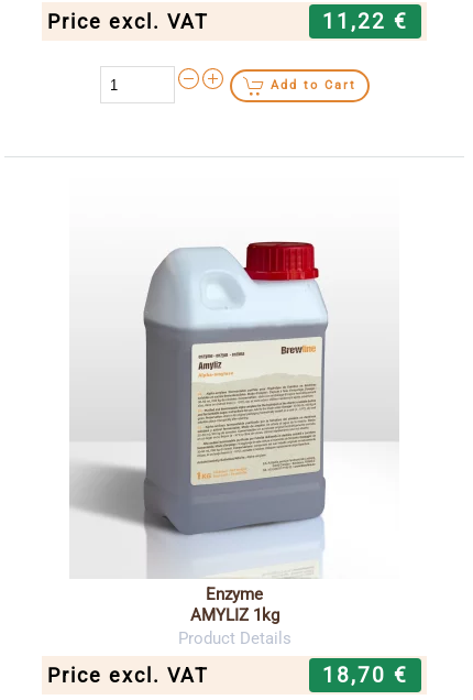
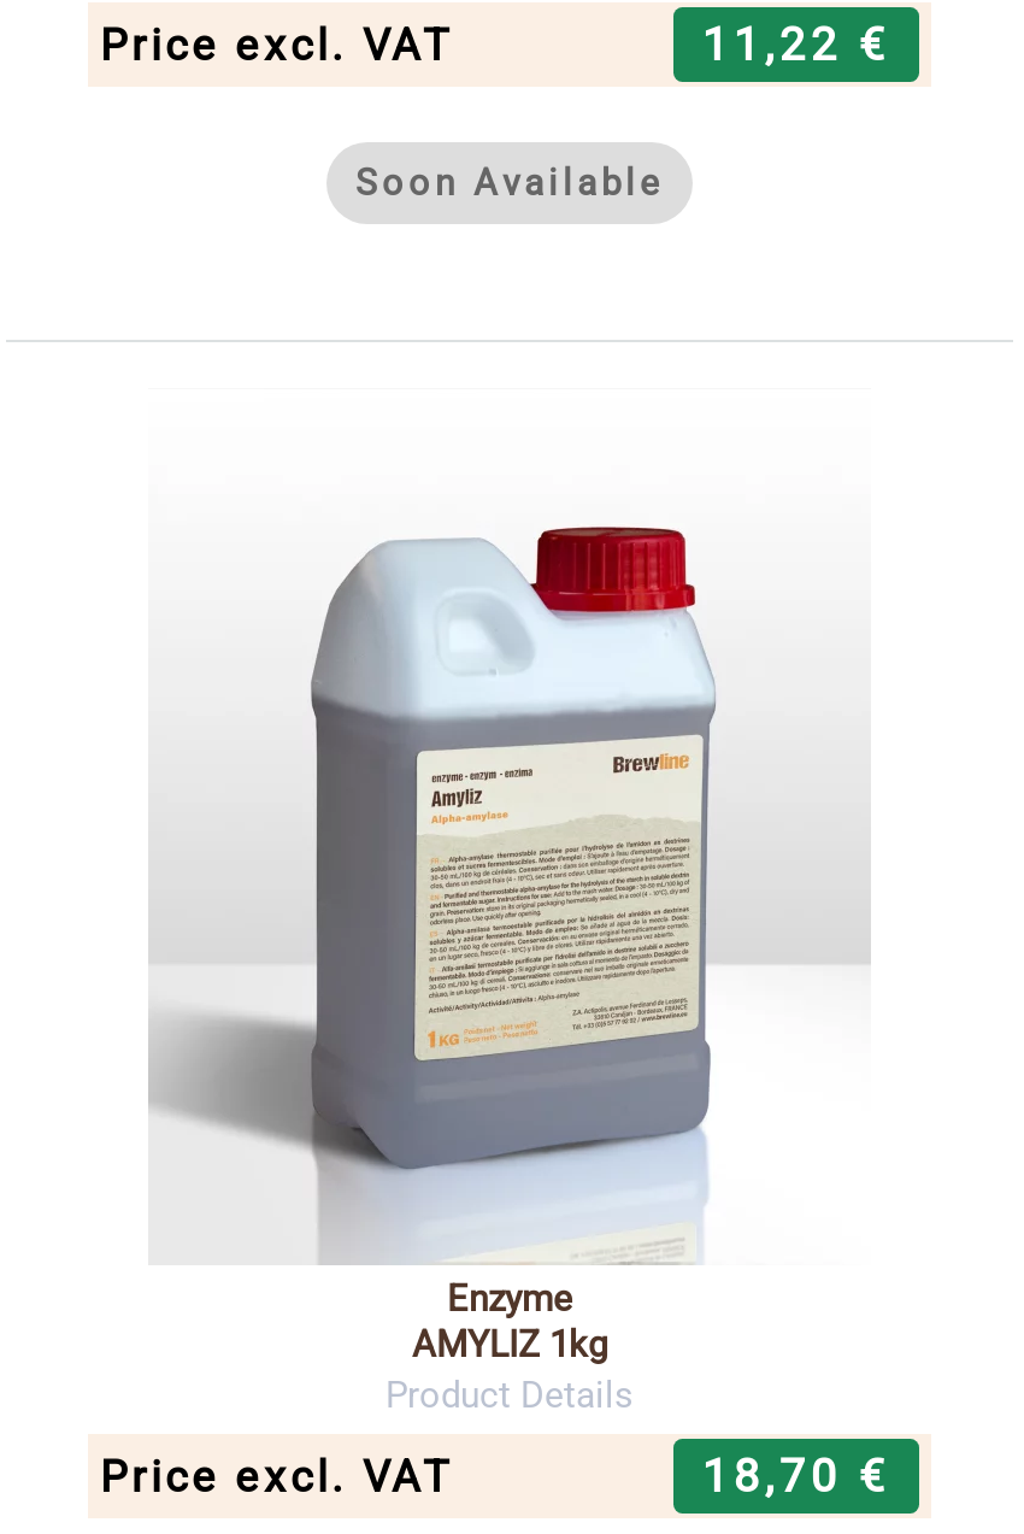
- Add to Cart
+ Soon Available
